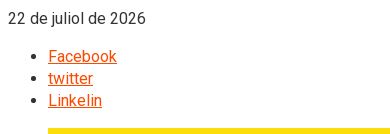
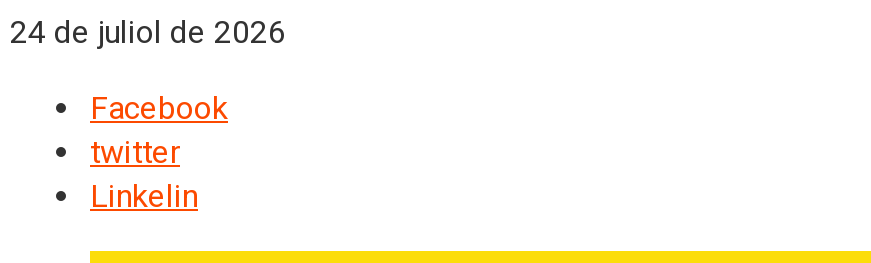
- 22 de juliol de 2026
+ 24 de juliol de 2026
